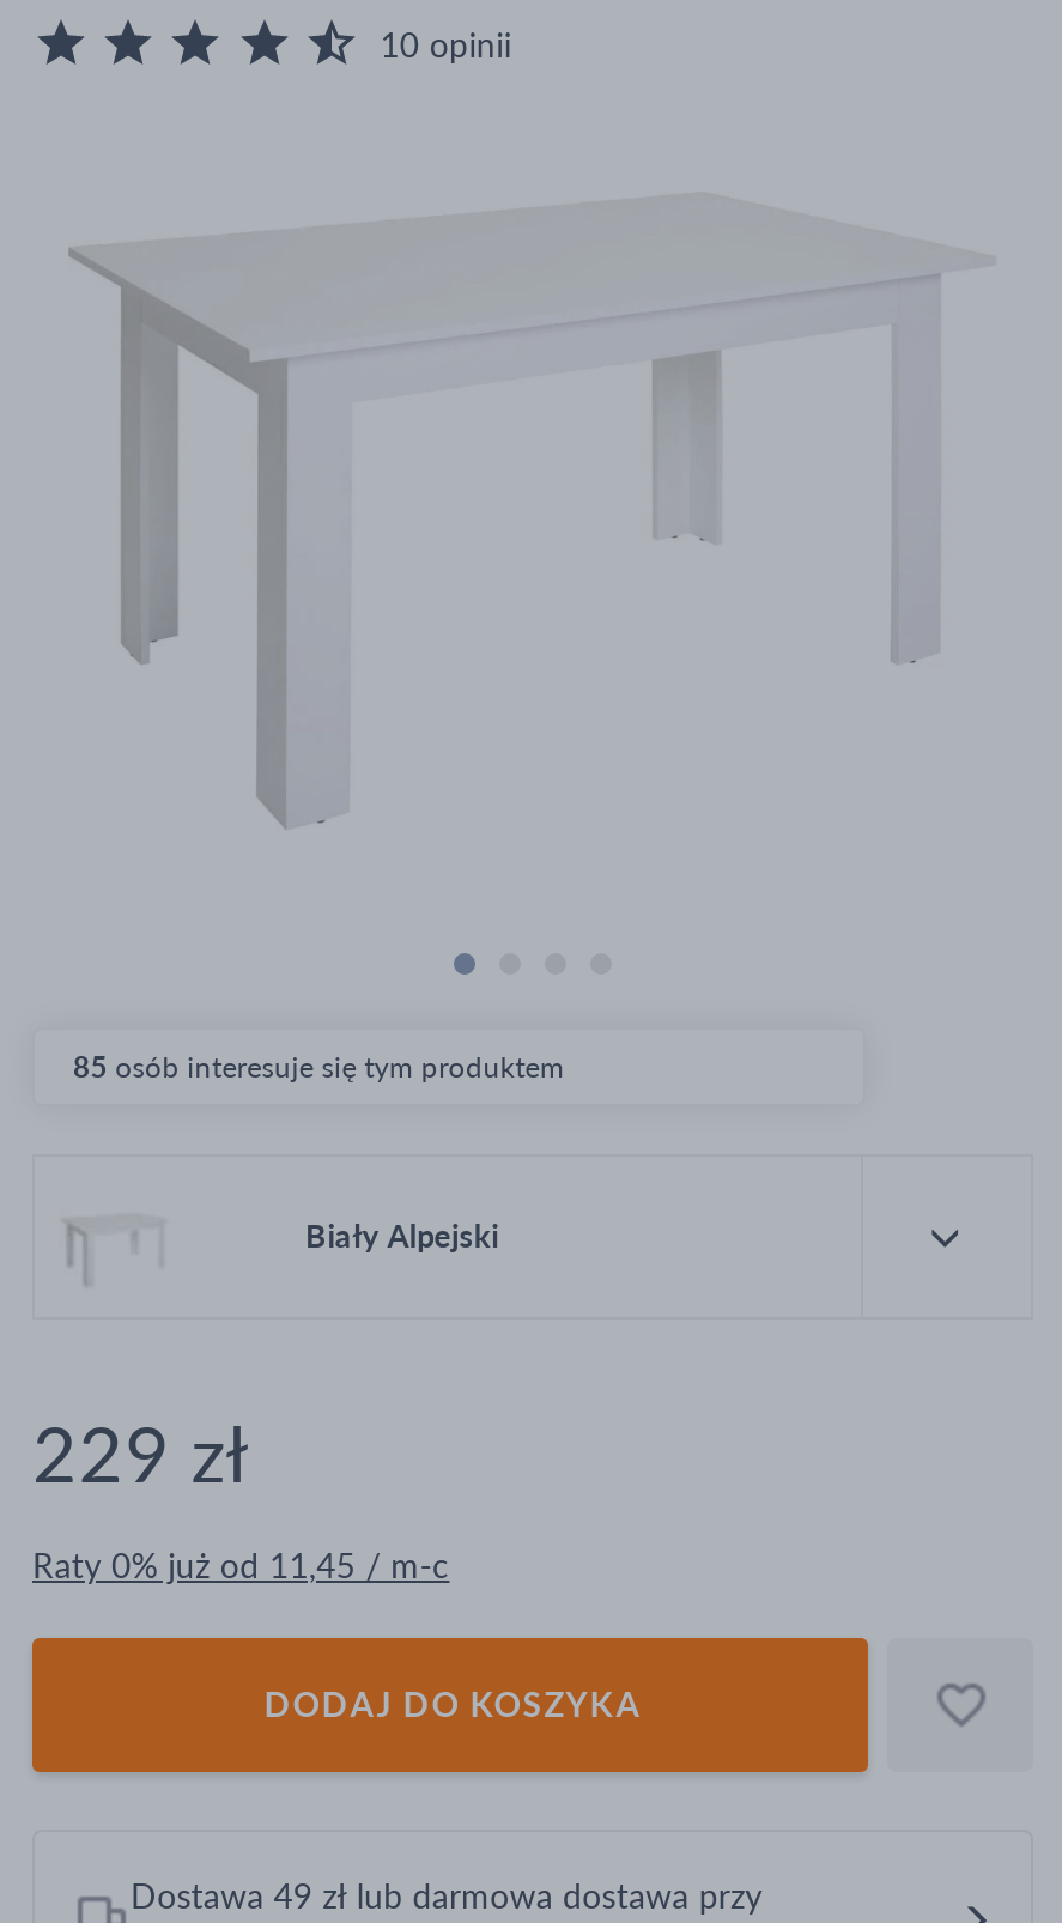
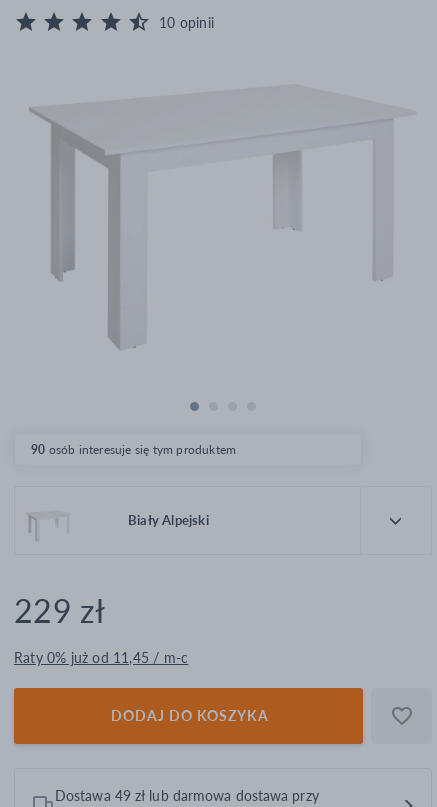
- 85 osób interesuje się tym produktem
+ 90 osób interesuje się tym produktem
